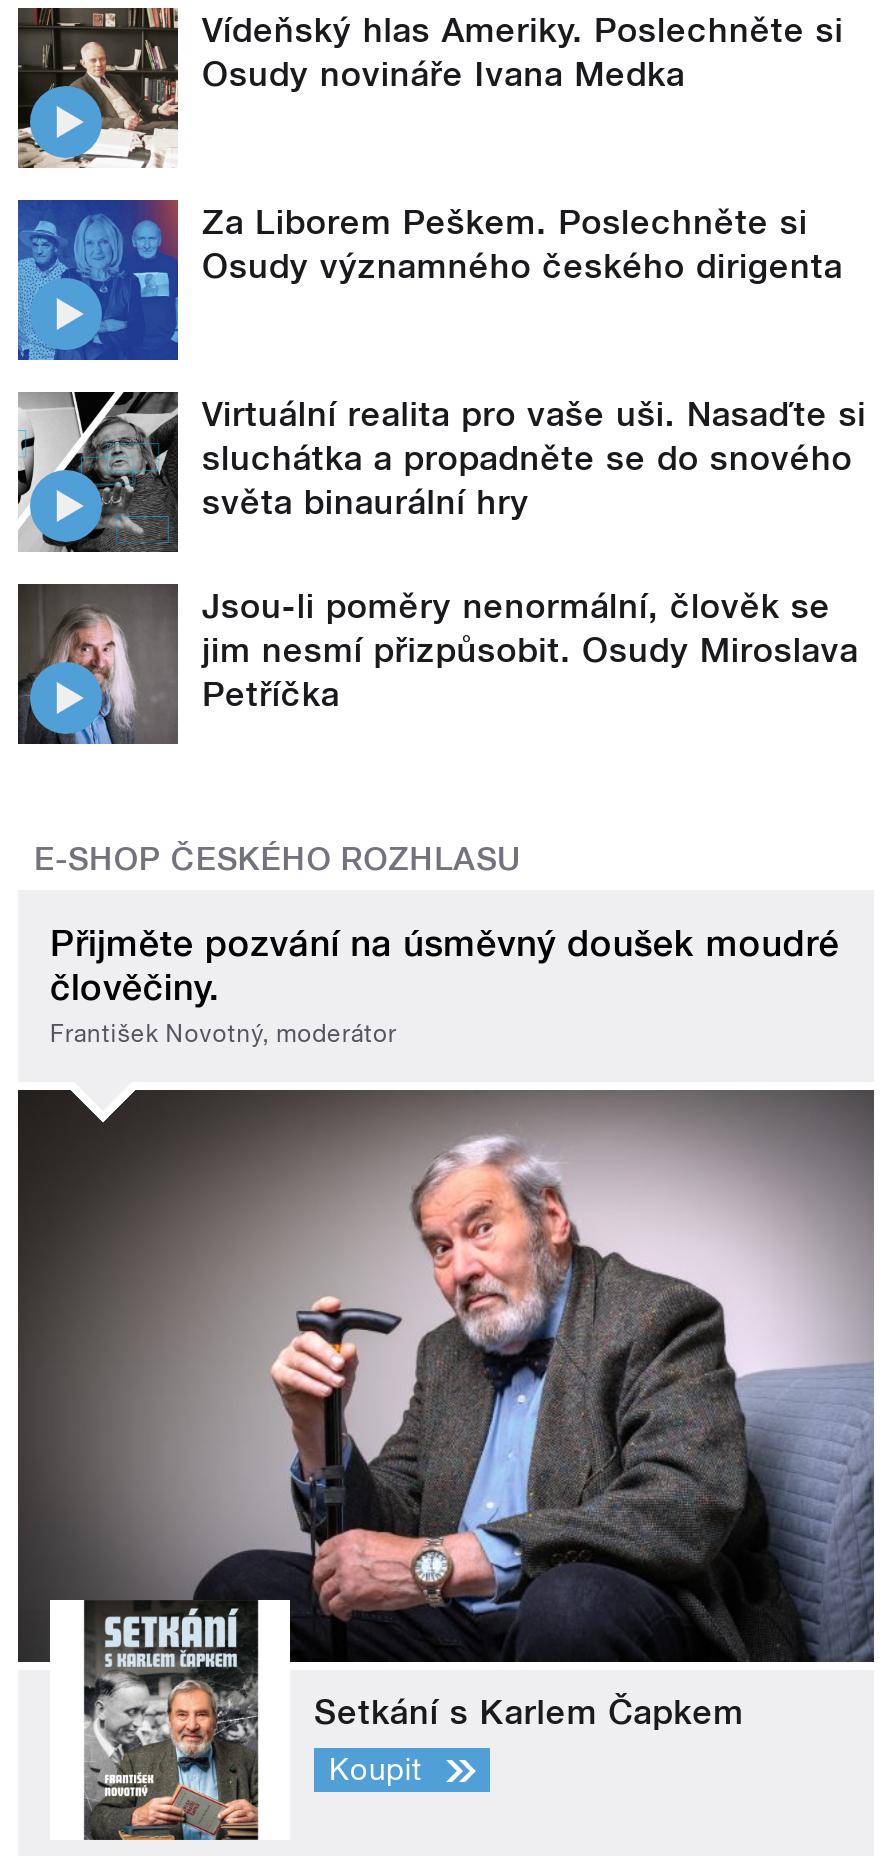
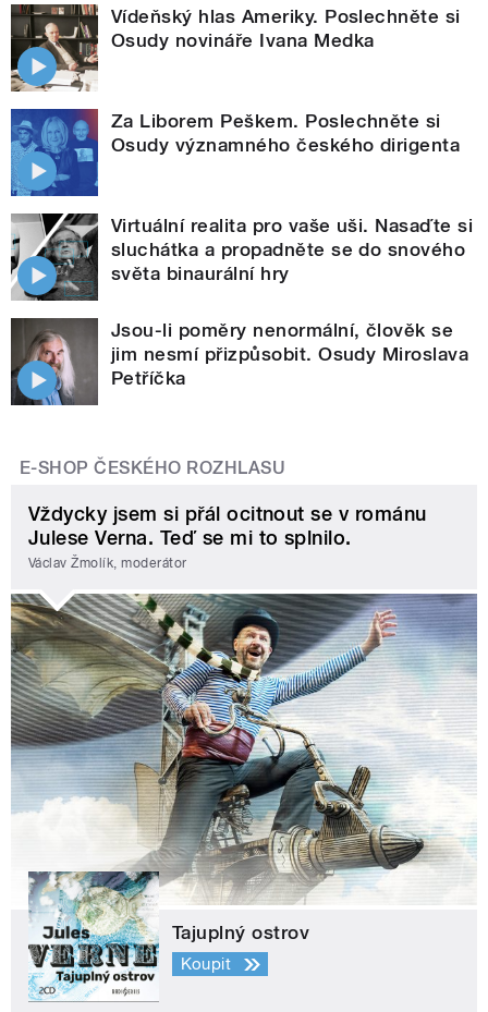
- Přijměte pozvání na úsměvný doušek moudré
- člověčiny.
- František Novotný, moderátor
+ Vždycky jsem si přál ocitnout se v románu
+ Julese Verna. Teď se mi to splnilo.
+ Václav Žmolík, moderátor

- [image]
- Setkání s Karlem Čapkem
+ [image]
+ Tajuplný ostrov
